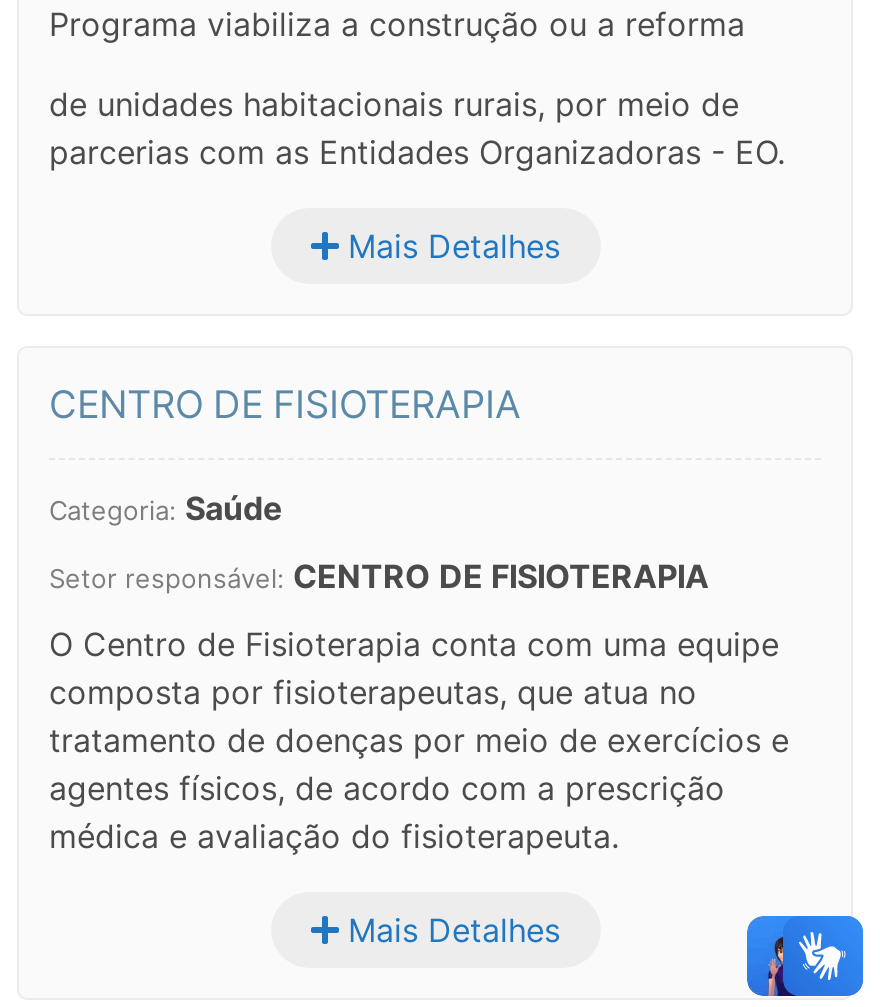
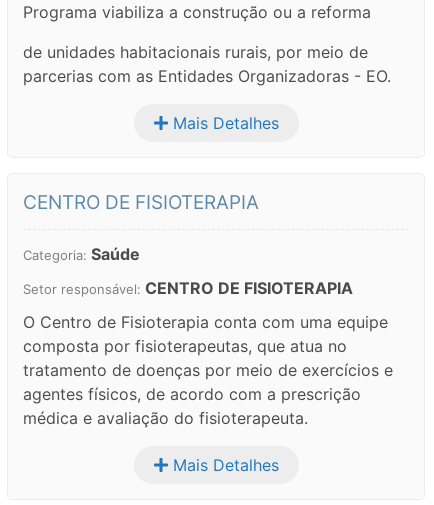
- [image]
